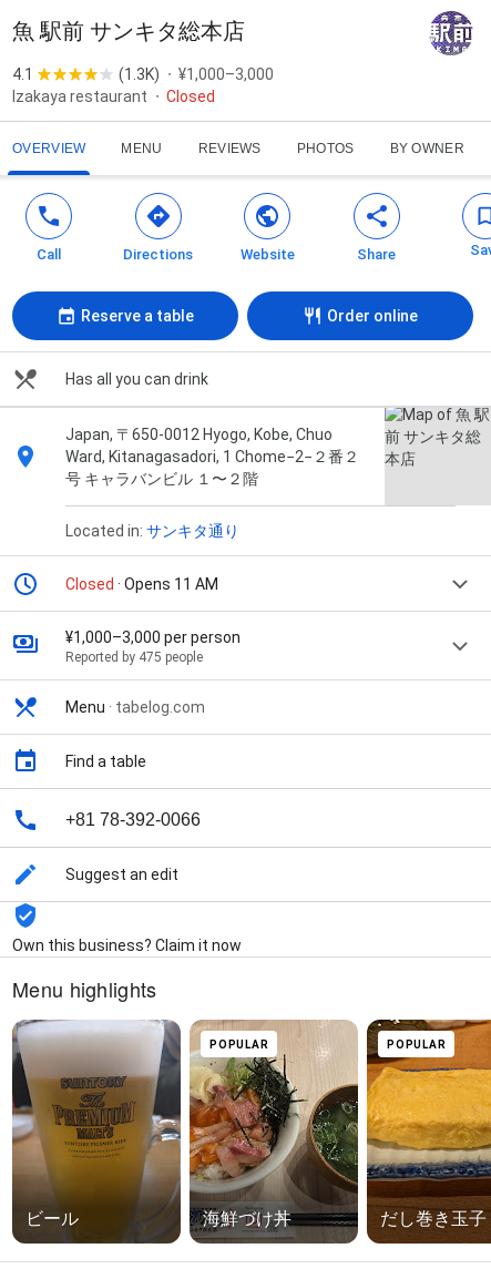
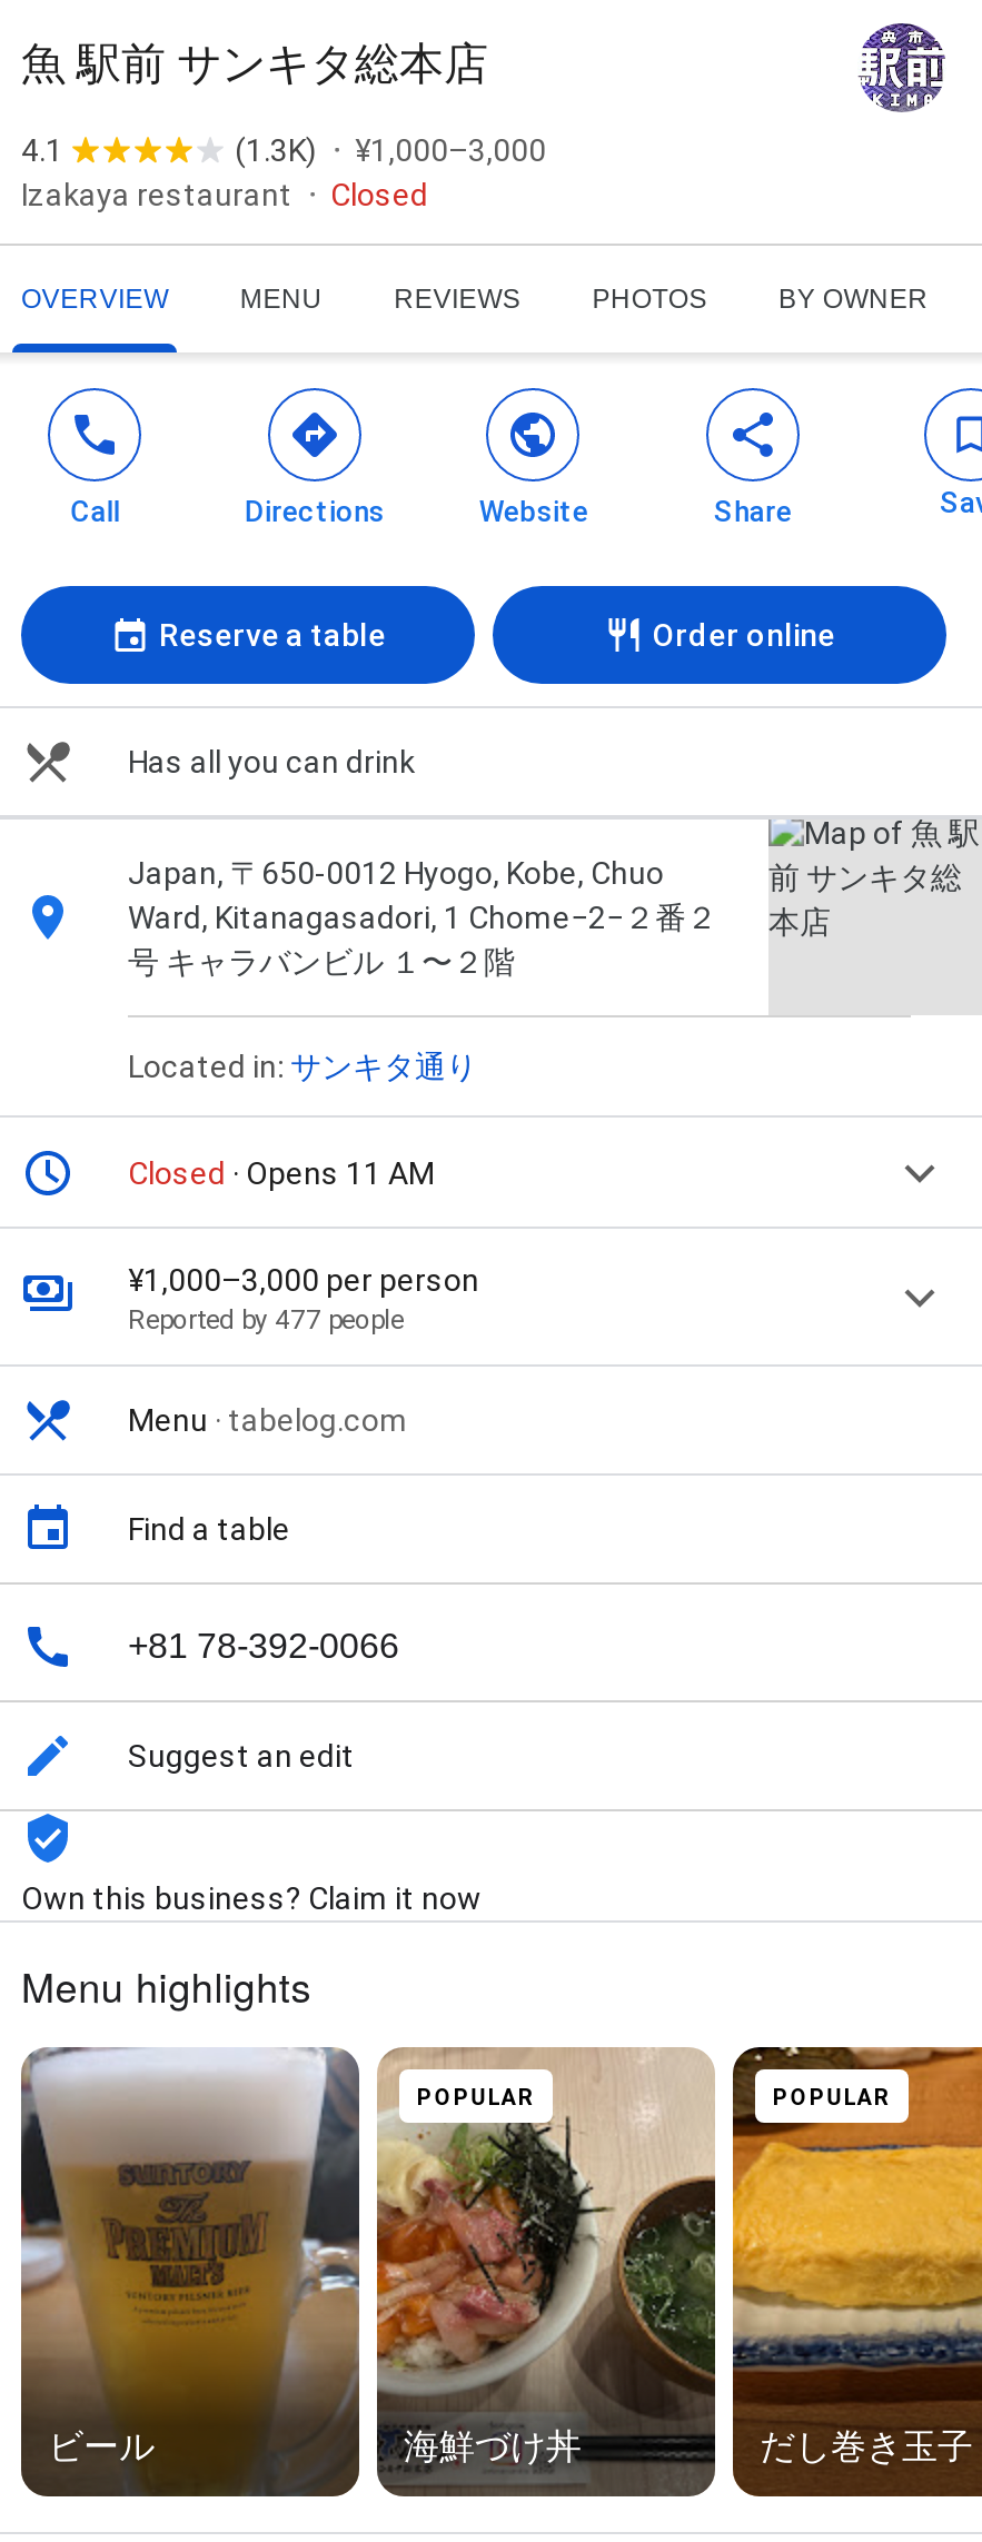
- Reported by 475 people
+ Reported by 477 people
